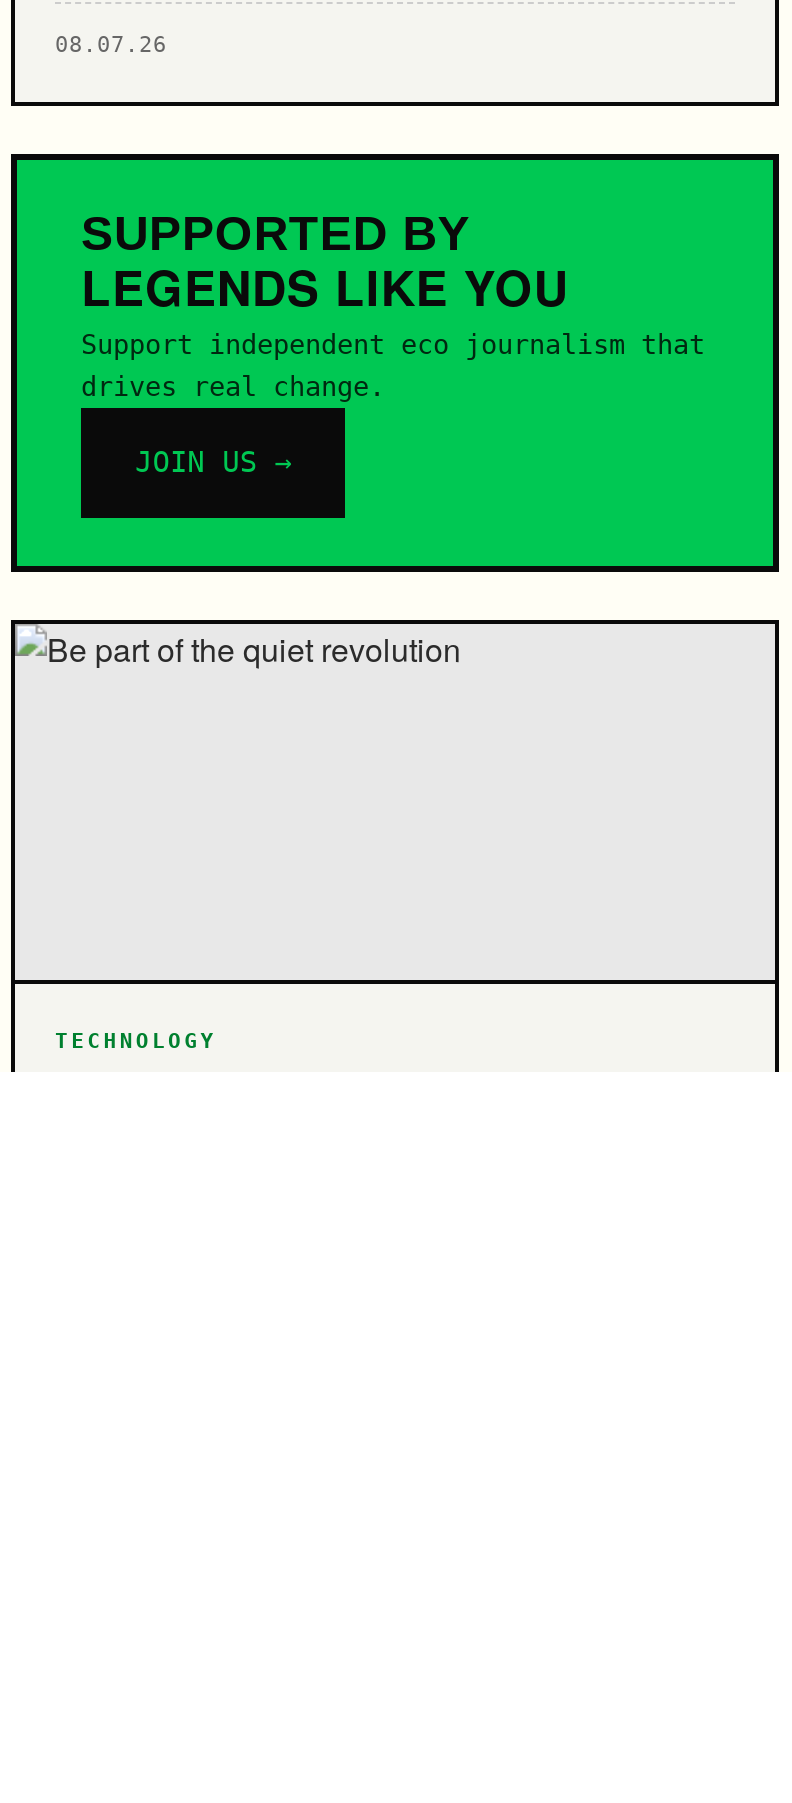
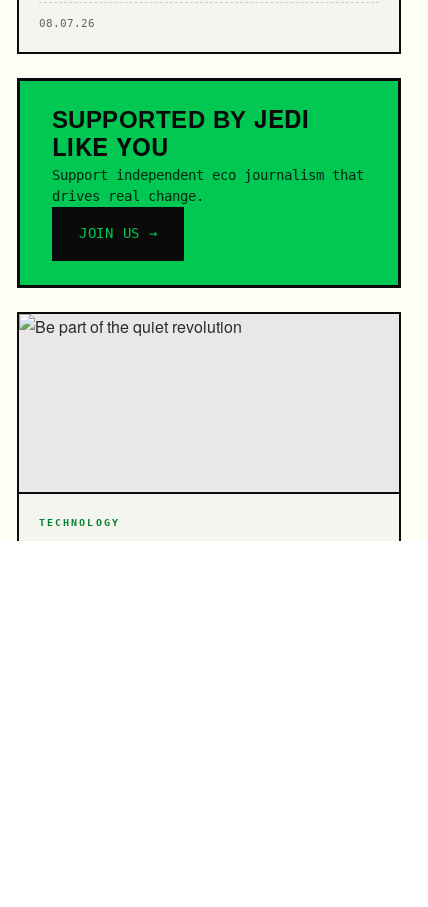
- SUPPORTED BY
- LEGENDS LIKE YOU
+ SUPPORTED BY JEDI
+ LIKE YOU
